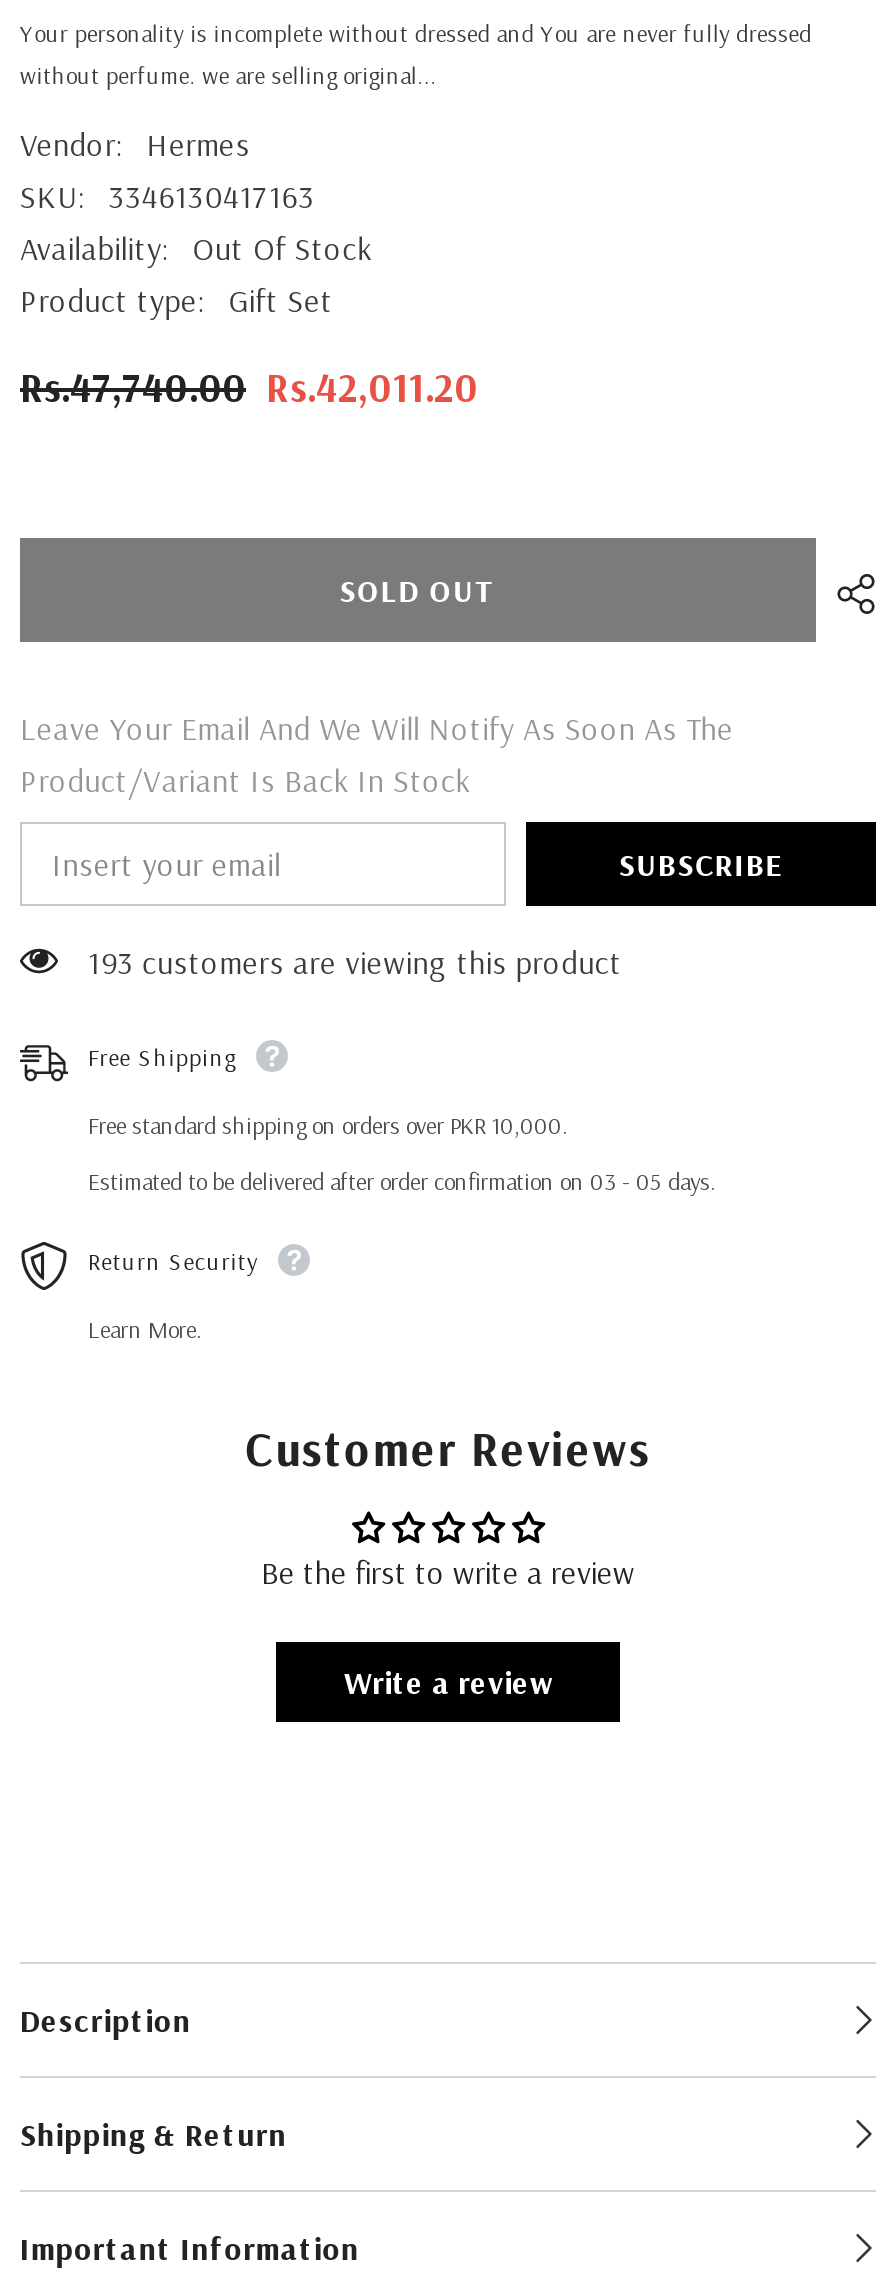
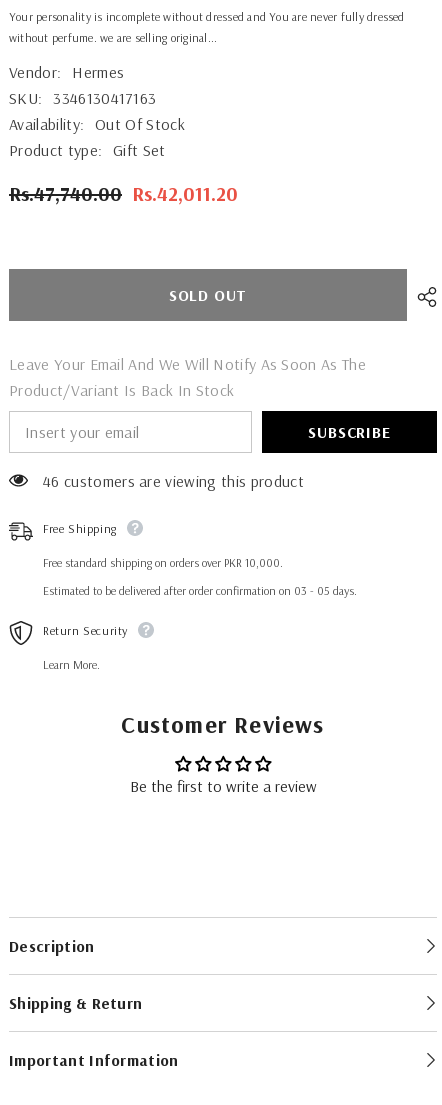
- 193 customers are viewing this product
+ 46 customers are viewing this product

- Write a review
